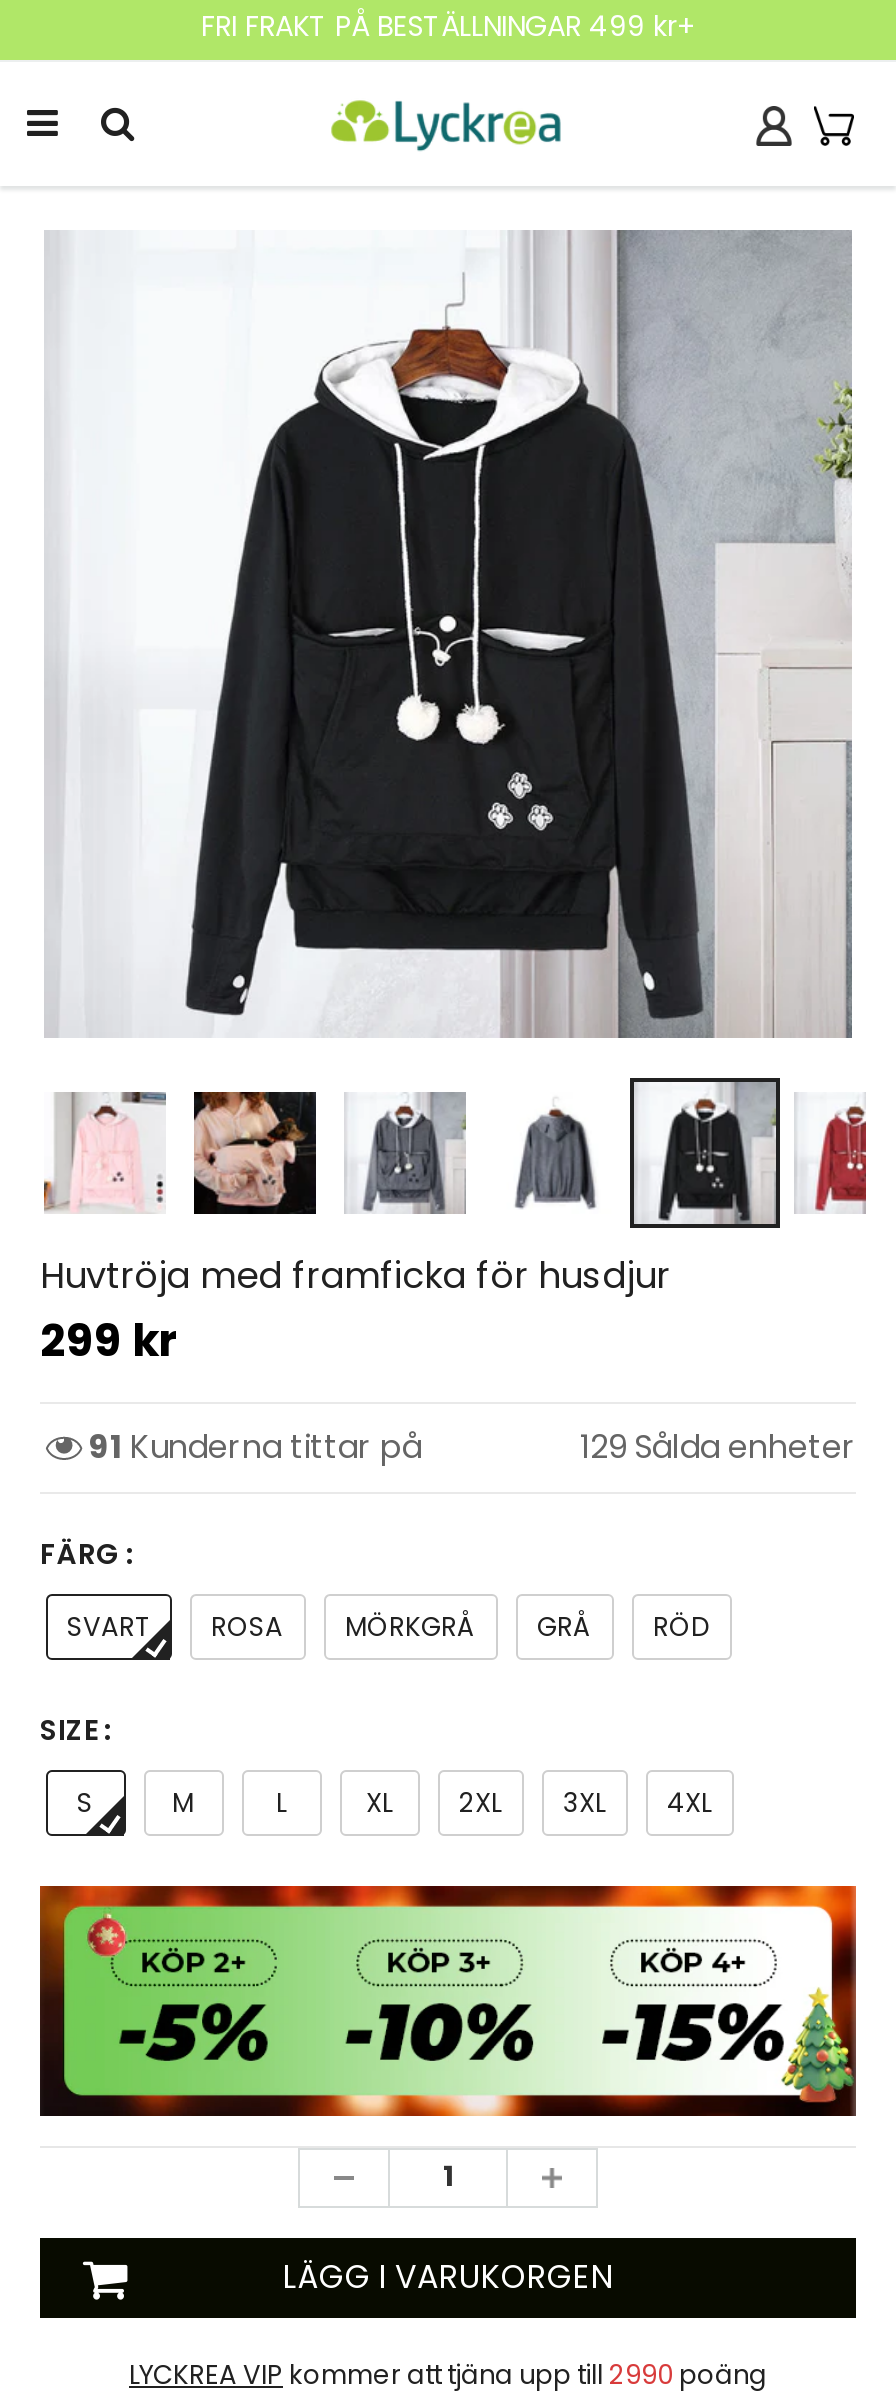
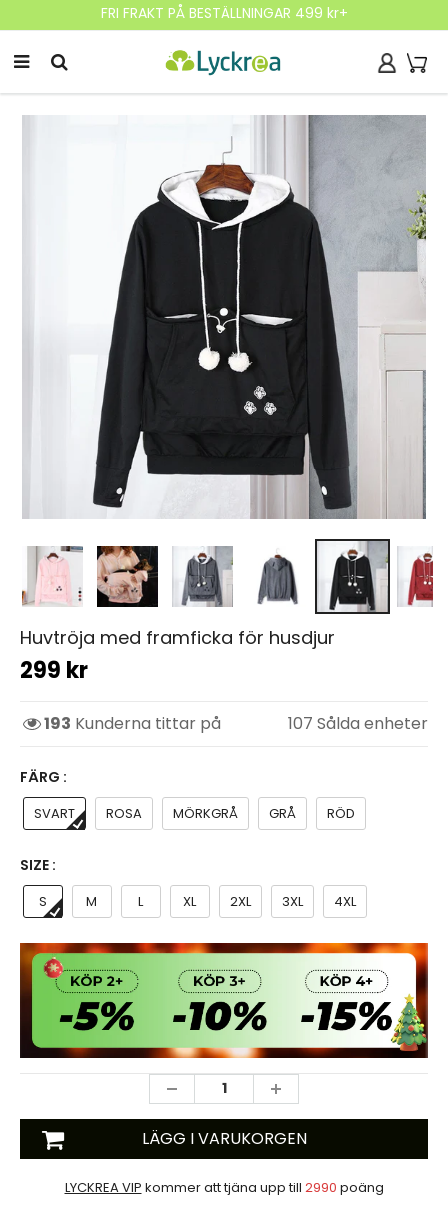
- 91 Kunderna tittar på
+ 193 Kunderna tittar på

- 129 Sålda enheter
+ 107 Sålda enheter
